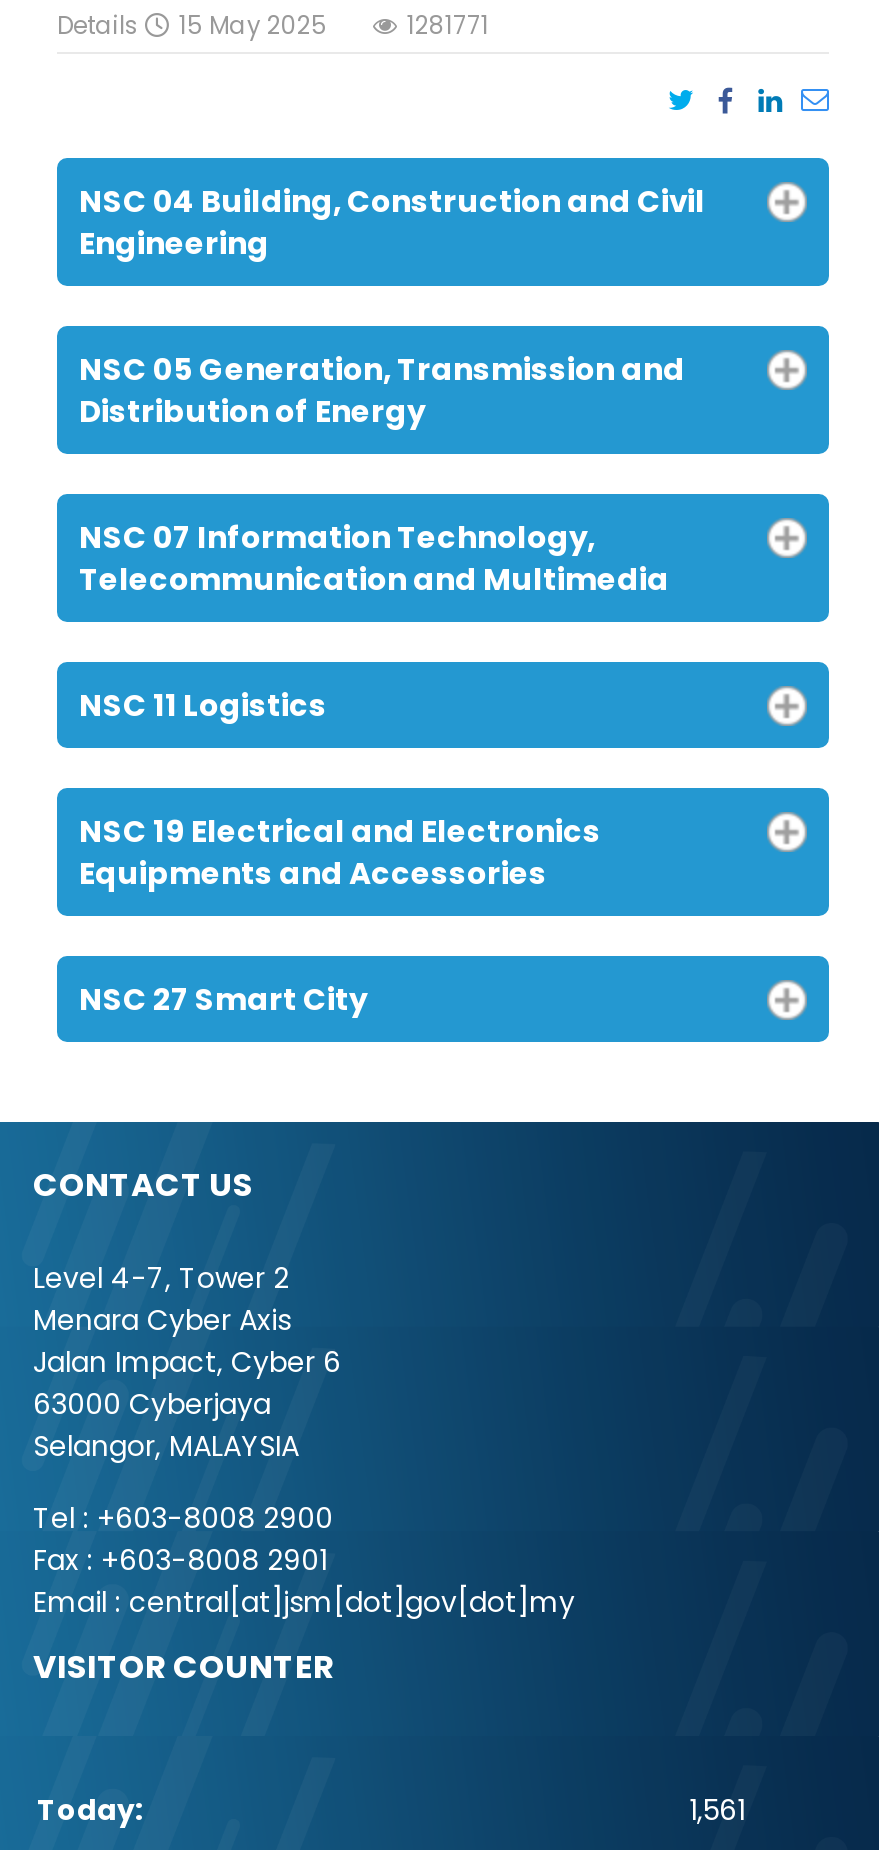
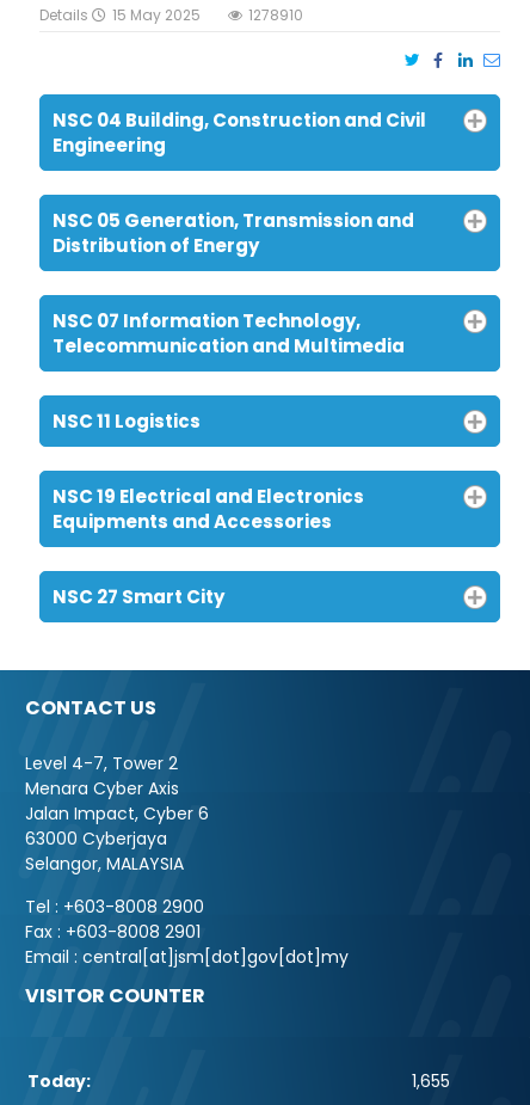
- 1281771
+ 1278910

- 1,561
+ 1,655
